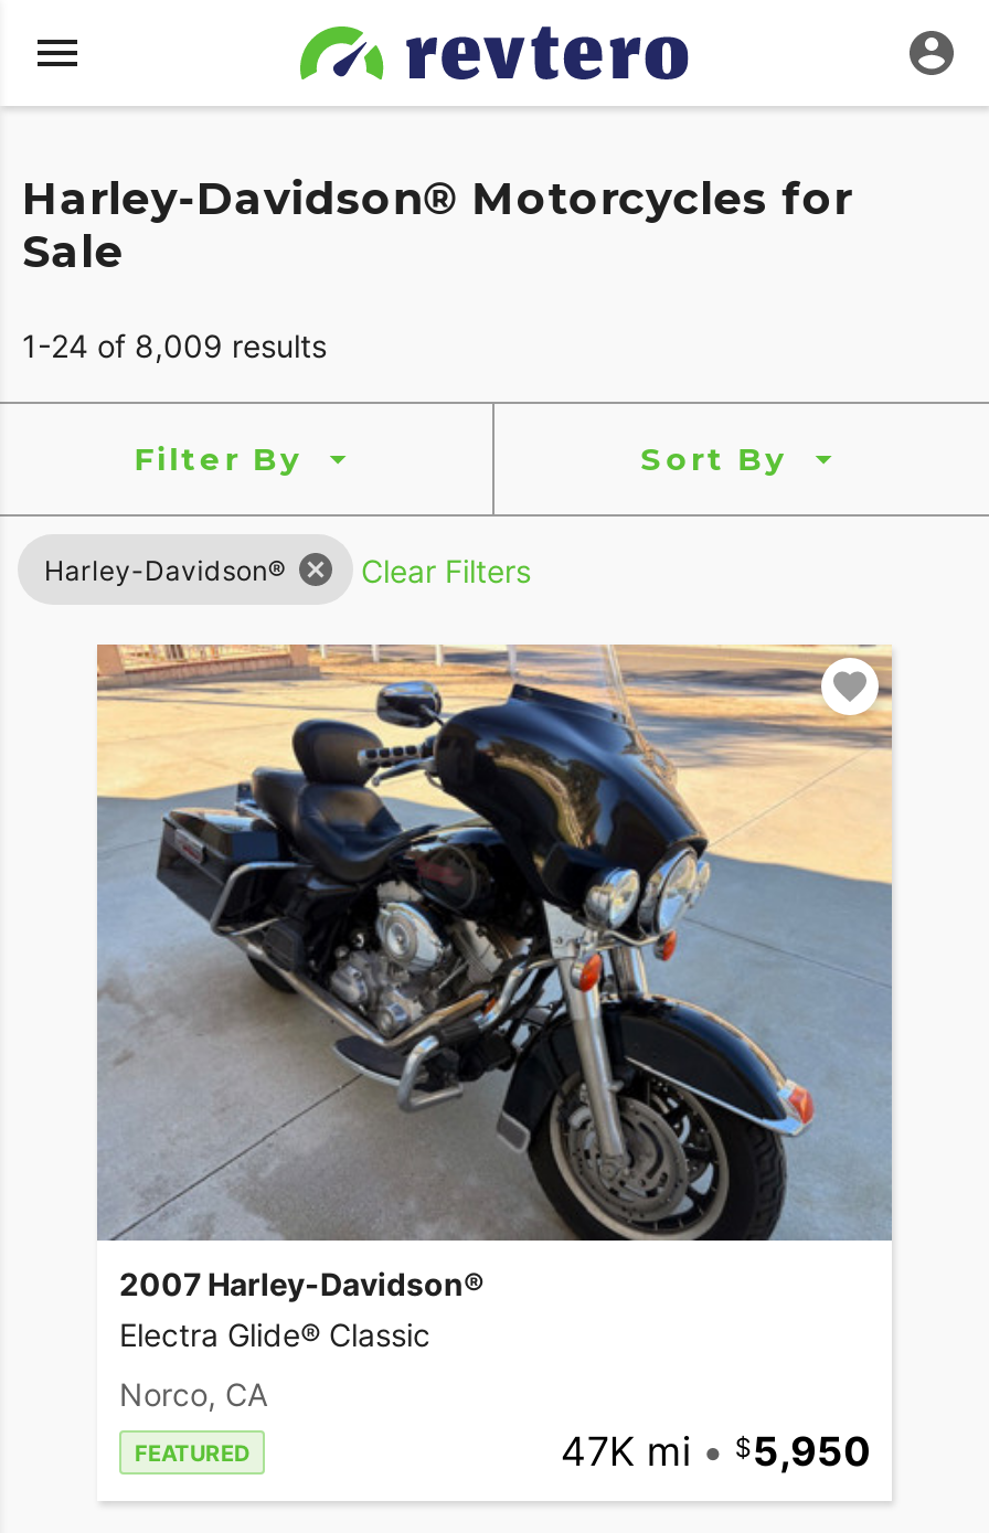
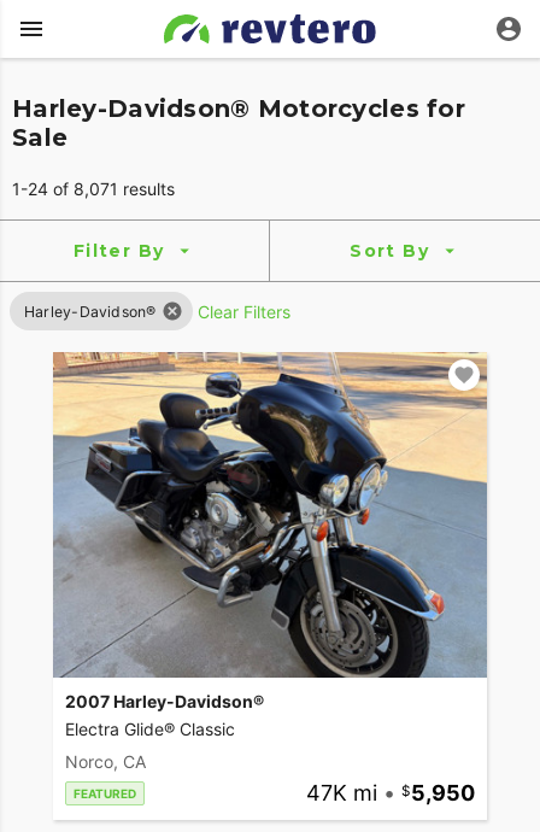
- 1-24 of 8,009 results
+ 1-24 of 8,071 results
